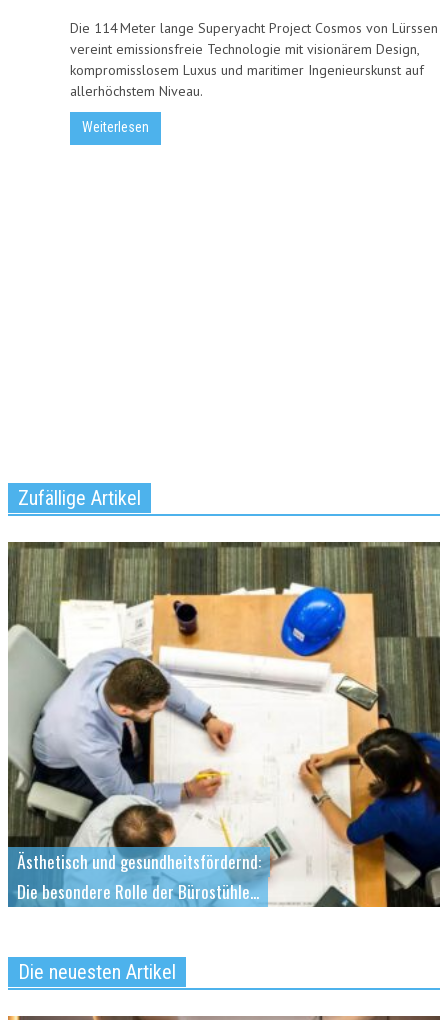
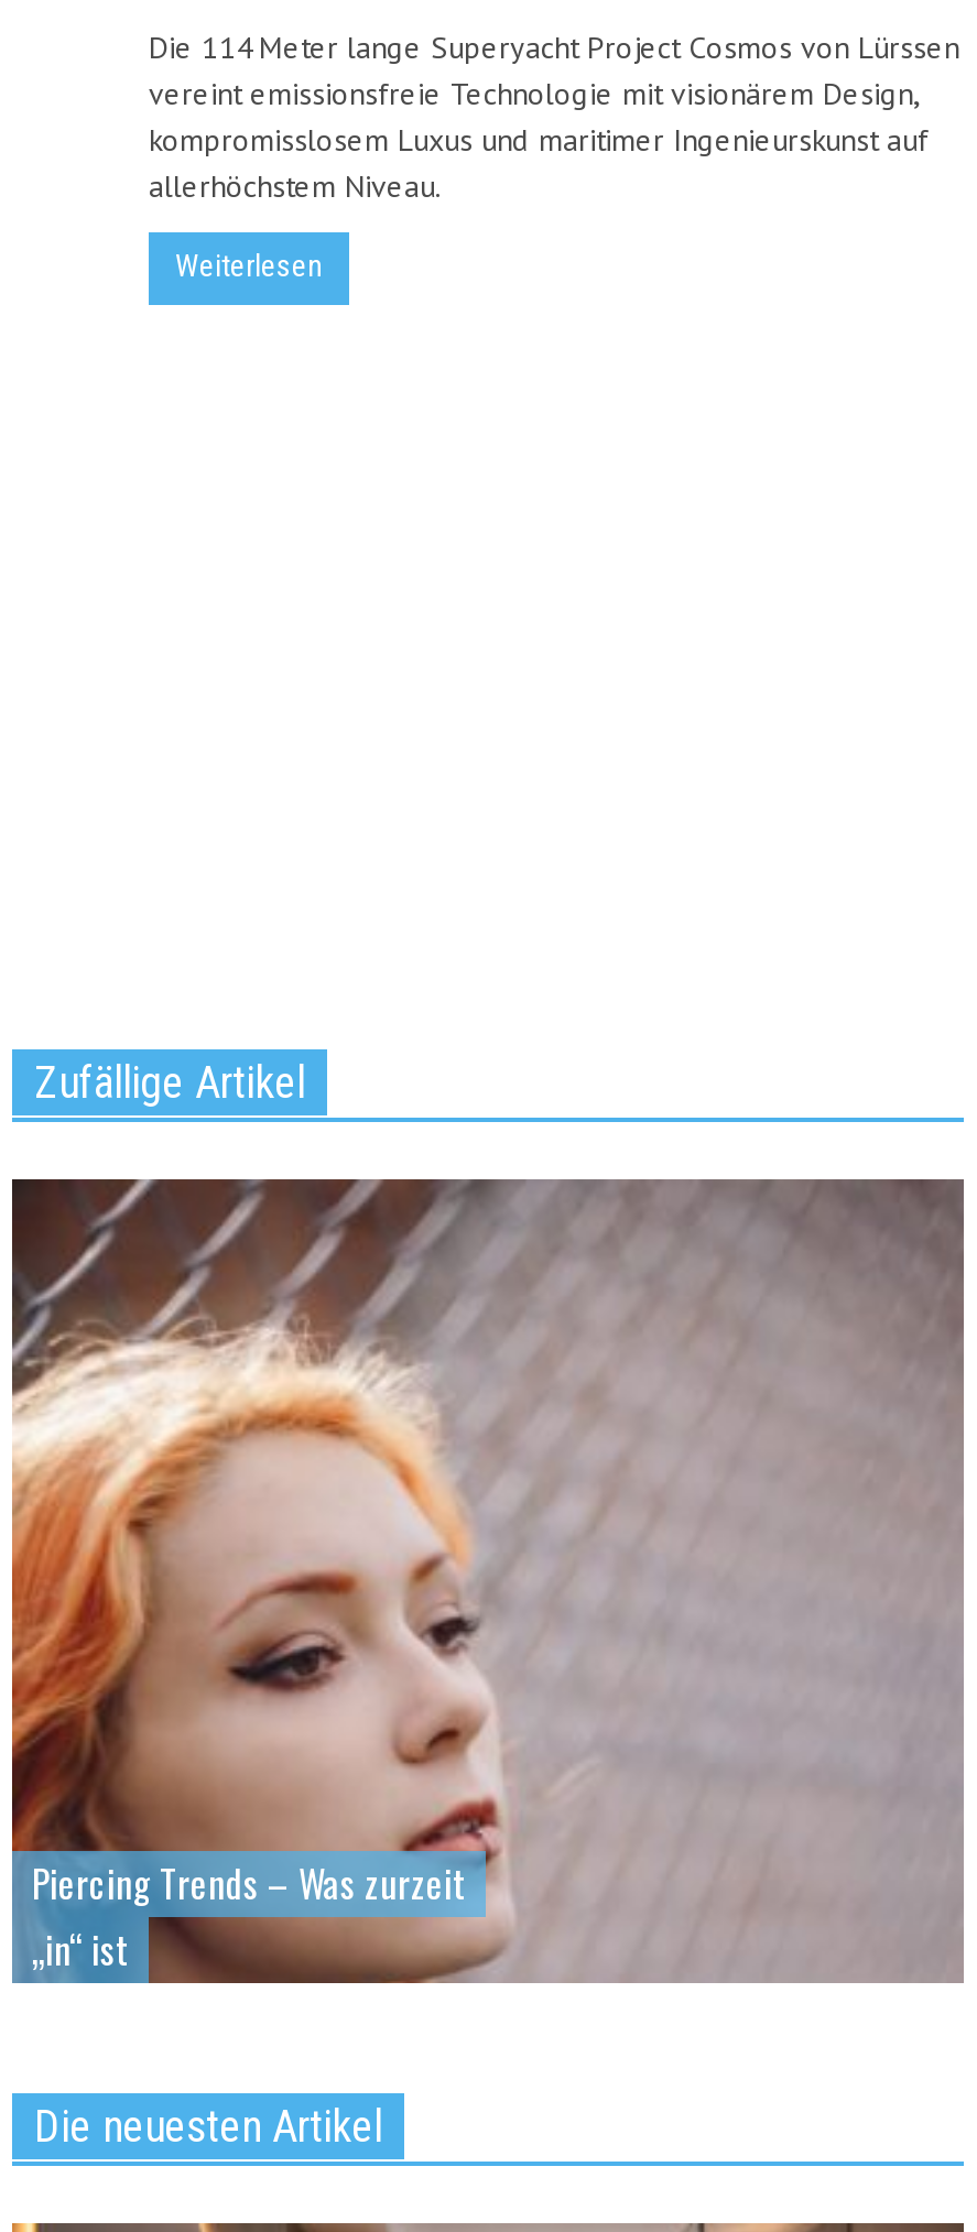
- [image]
- Ästhetisch und gesundheitsfördernd:
- Die besondere Rolle der Bürostühle...
+ [image]
+ Piercing Trends – Was zurzeit
+ „in“ ist
